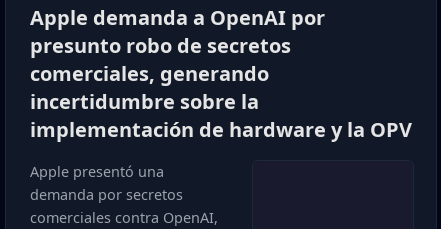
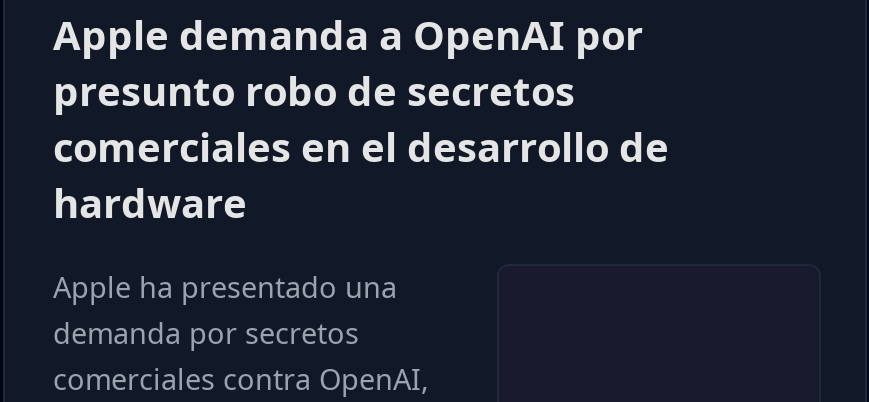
- comerciales, generando
- incertidumbre sobre la
- implementación de hardware y la OPV
+ comerciales en el desarrollo de
+ hardware

- Apple presentó una
+ Apple ha presentado una
